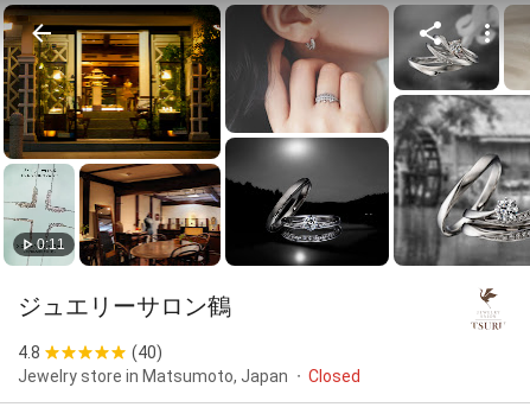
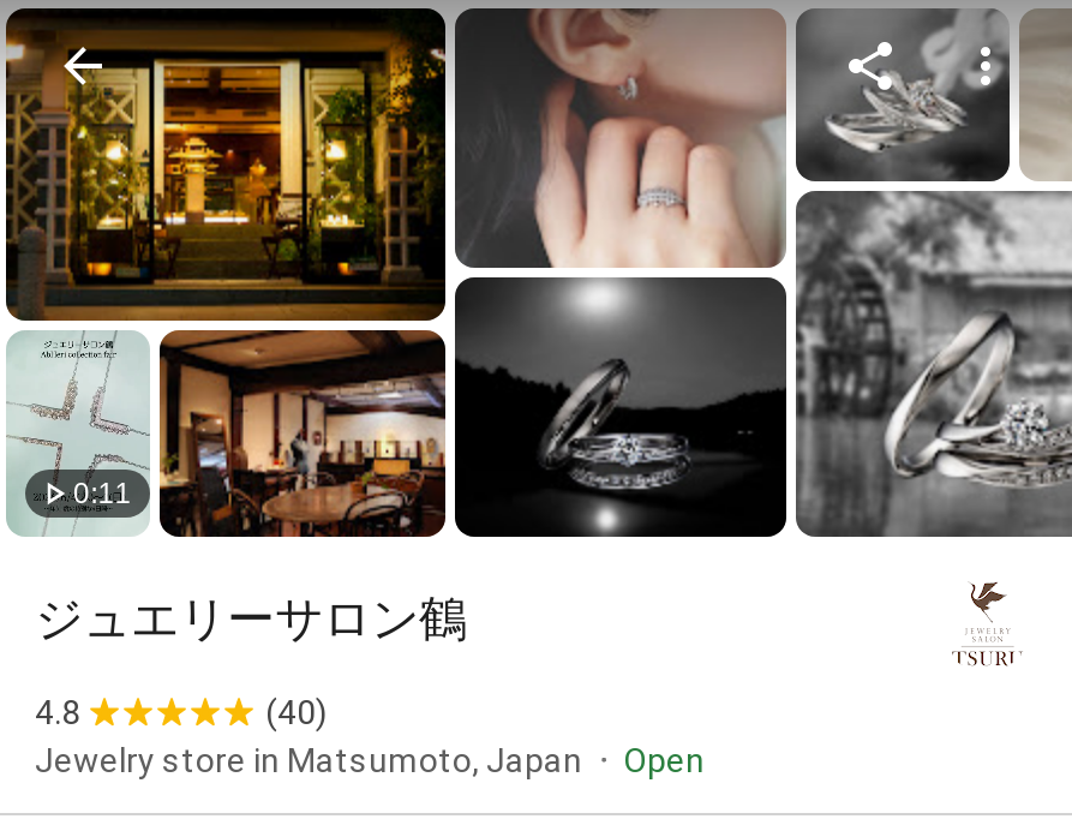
- Closed
+ Open
